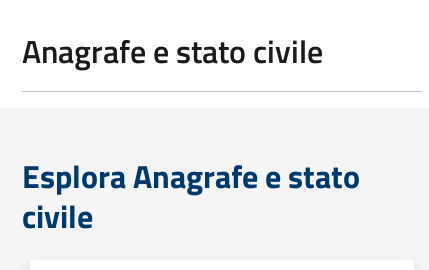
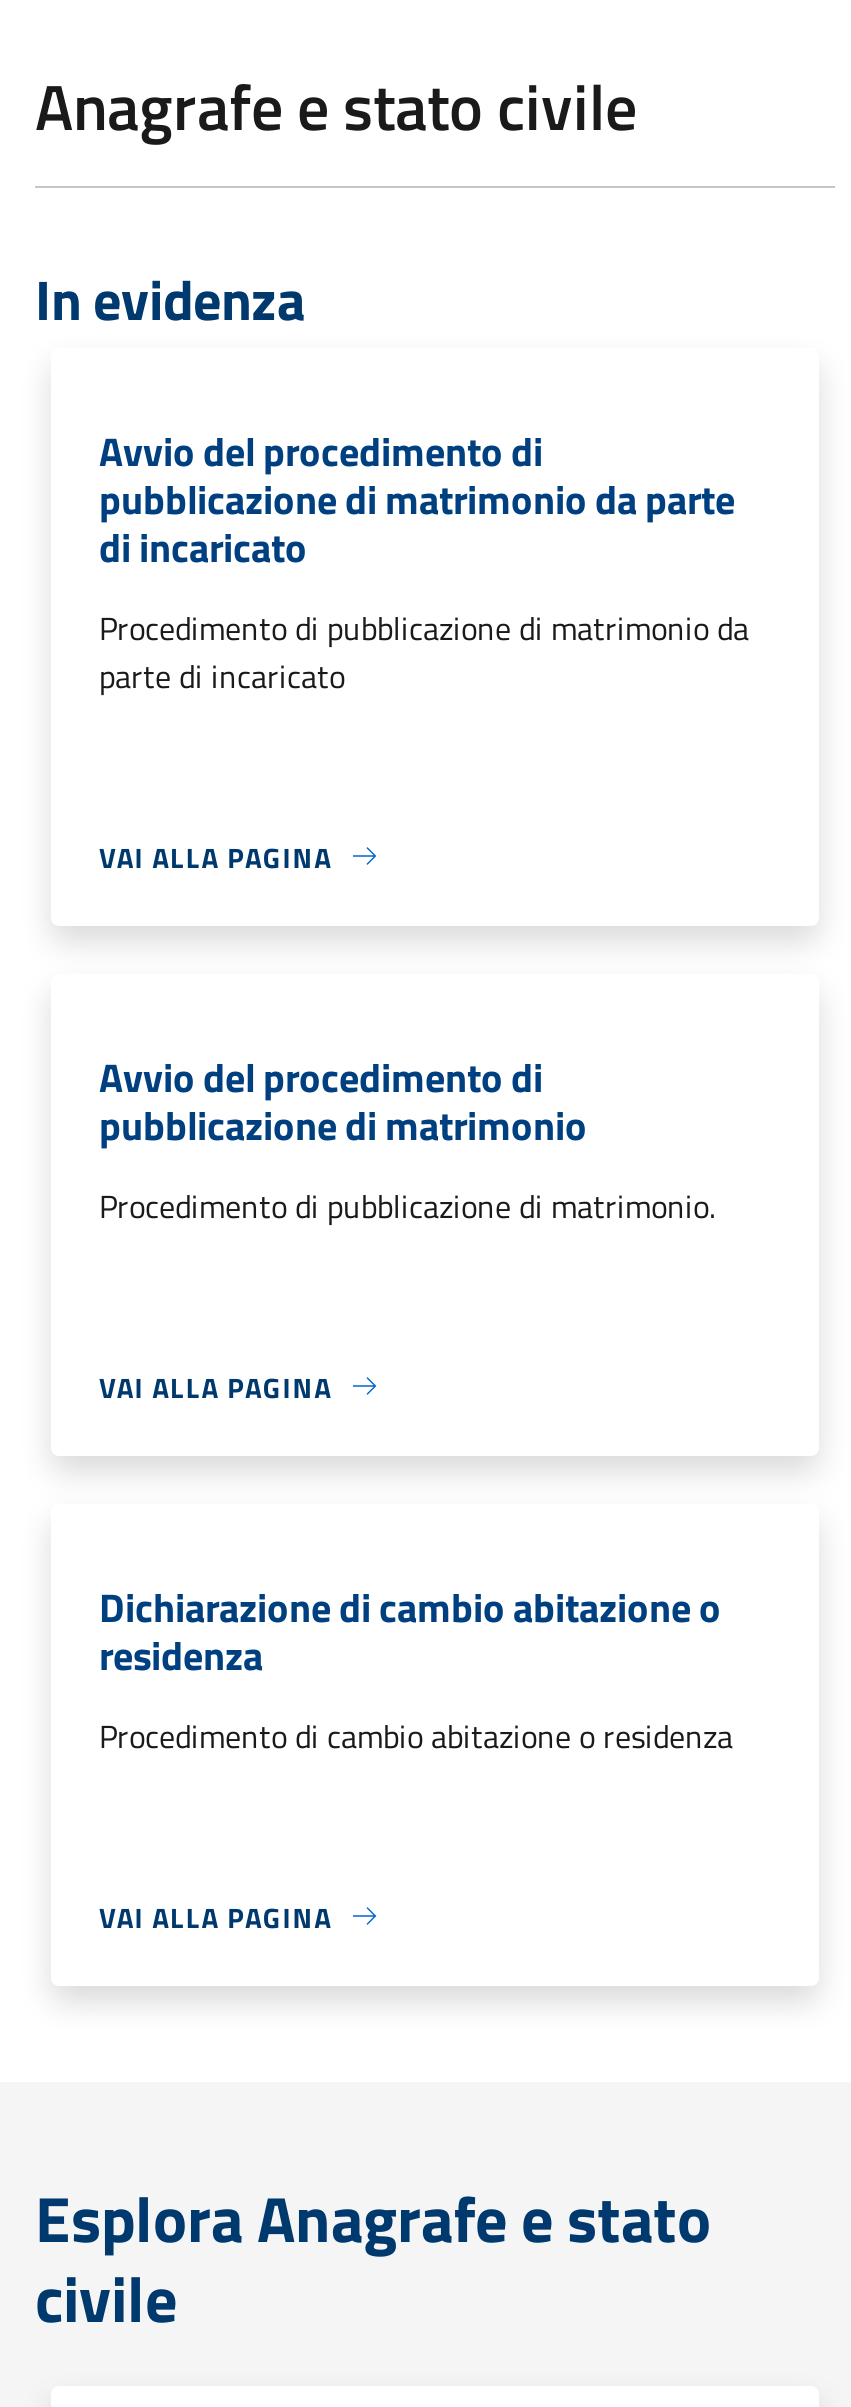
+ In evidenza
+ Avvio del procedimento di
+ pubblicazione di matrimonio da parte
+ di incaricato
+ Procedimento di pubblicazione di matrimonio da
+ parte di incaricato

+ VAI ALLA PAGINA

+ Avvio del procedimento di
+ pubblicazione di matrimonio
+ Procedimento di pubblicazione di matrimonio.

+ VAI ALLA PAGINA

+ Dichiarazione di cambio abitazione o
+ residenza
+ Procedimento di cambio abitazione o residenza

+ VAI ALLA PAGINA
